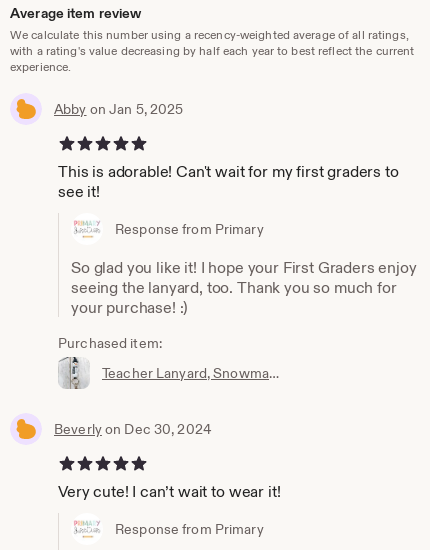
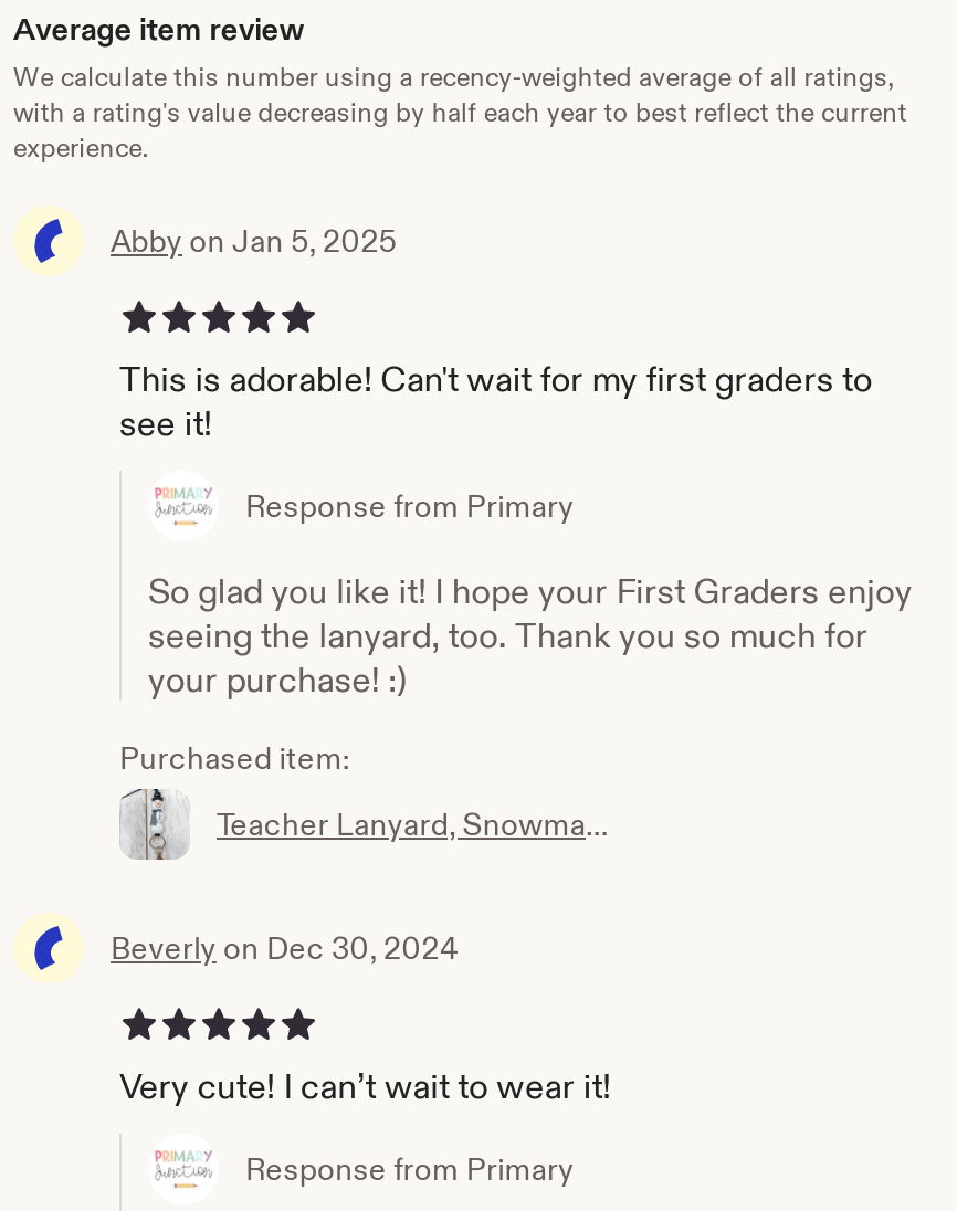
- [image]
+ [image]

- [image]
+ [image]
